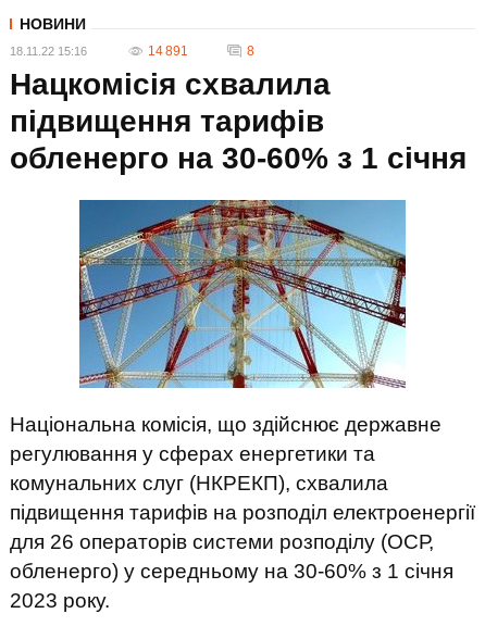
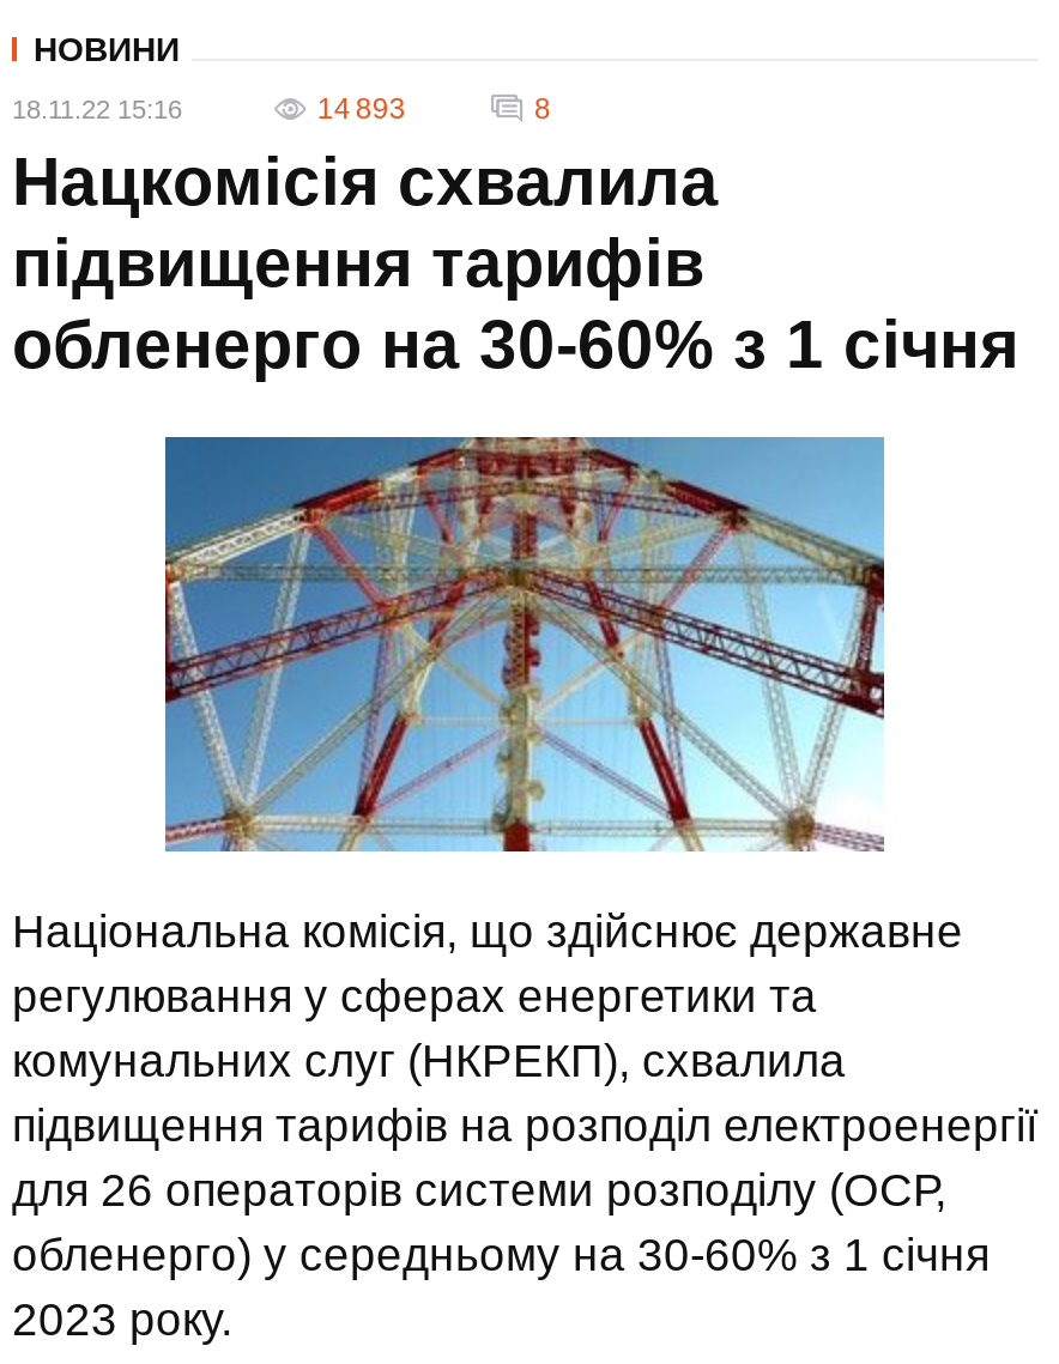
- 14 891
+ 14 893
